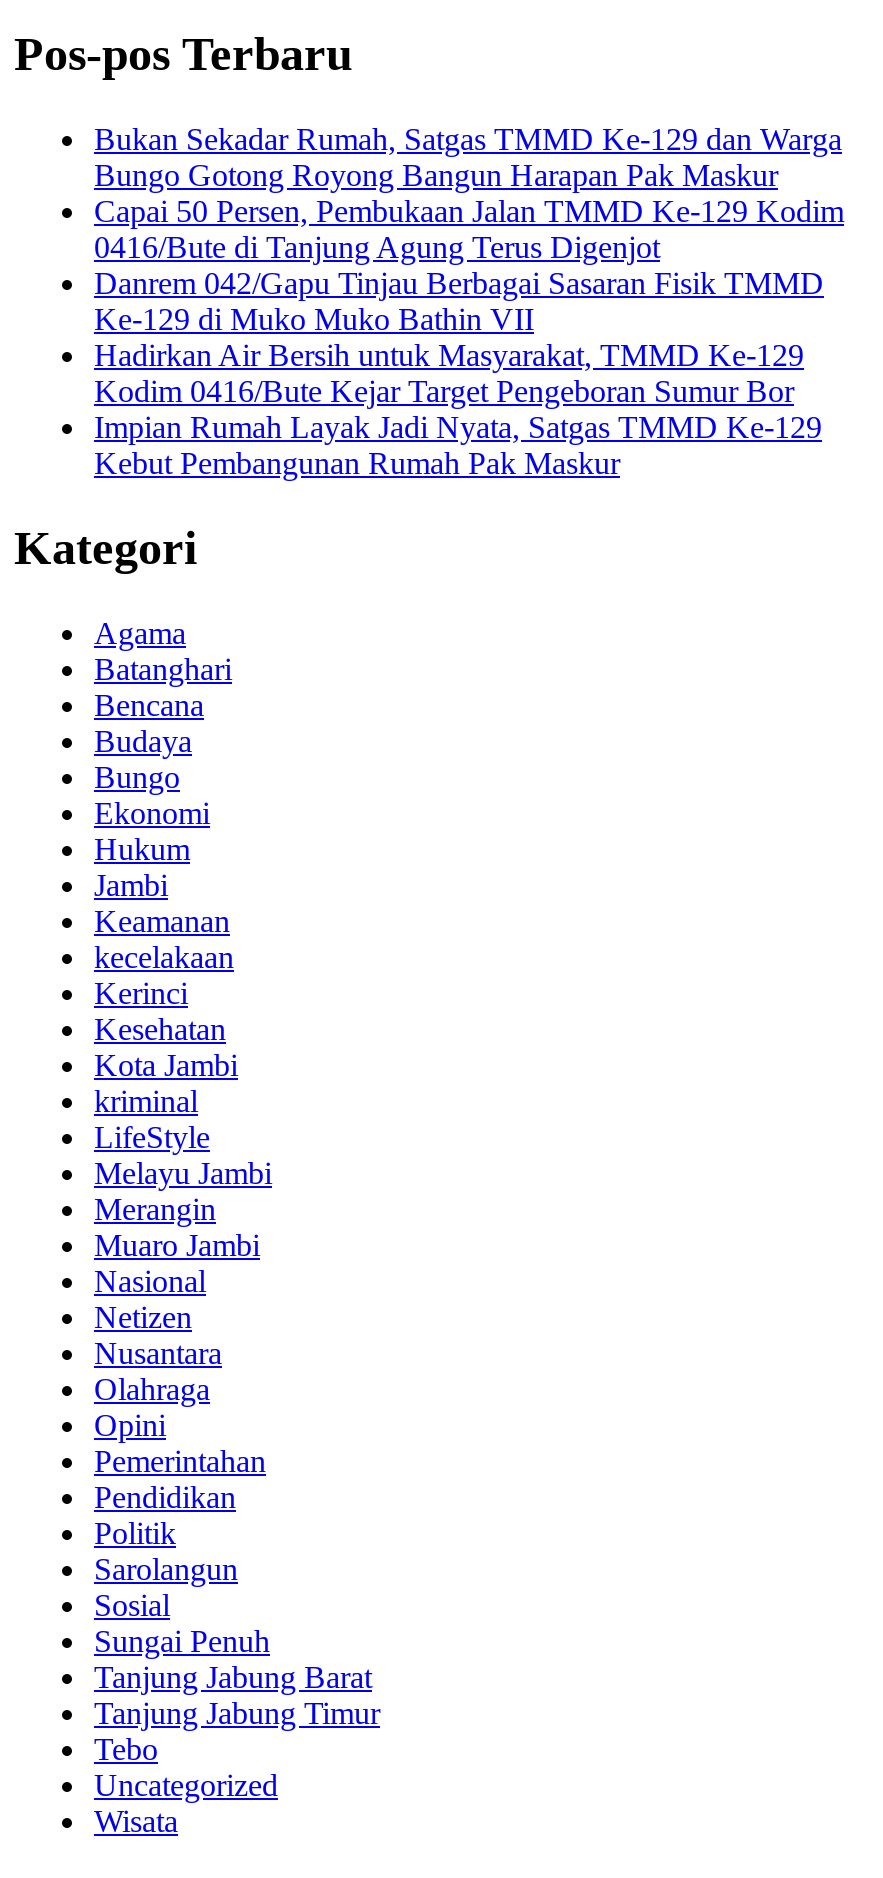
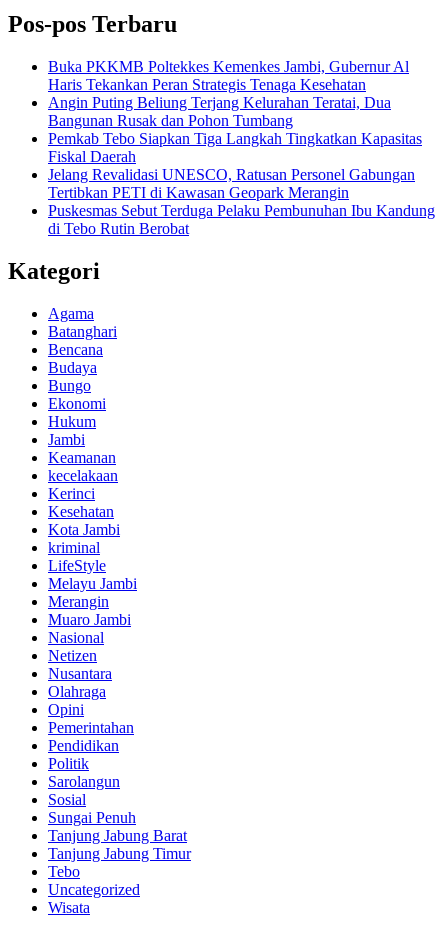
- Bukan Sekadar Rumah, Satgas TMMD Ke-129 dan Warga
- Bungo Gotong Royong Bangun Harapan Pak Maskur
- Capai 50 Persen, Pembukaan Jalan TMMD Ke-129 Kodim
- 0416/Bute di Tanjung Agung Terus Digenjot
- Danrem 042/Gapu Tinjau Berbagai Sasaran Fisik TMMD
- Ke-129 di Muko Muko Bathin VII
- Hadirkan Air Bersih untuk Masyarakat, TMMD Ke-129
- Kodim 0416/Bute Kejar Target Pengeboran Sumur Bor
- Impian Rumah Layak Jadi Nyata, Satgas TMMD Ke-129
- Kebut Pembangunan Rumah Pak Maskur
+ Buka PKKMB Poltekkes Kemenkes Jambi, Gubernur Al
+ Haris Tekankan Peran Strategis Tenaga Kesehatan
+ Angin Puting Beliung Terjang Kelurahan Teratai, Dua
+ Bangunan Rusak dan Pohon Tumbang
+ Pemkab Tebo Siapkan Tiga Langkah Tingkatkan Kapasitas
+ Fiskal Daerah
+ Jelang Revalidasi UNESCO, Ratusan Personel Gabungan
+ Tertibkan PETI di Kawasan Geopark Merangin
+ Puskesmas Sebut Terduga Pelaku Pembunuhan Ibu Kandung
+ di Tebo Rutin Berobat
